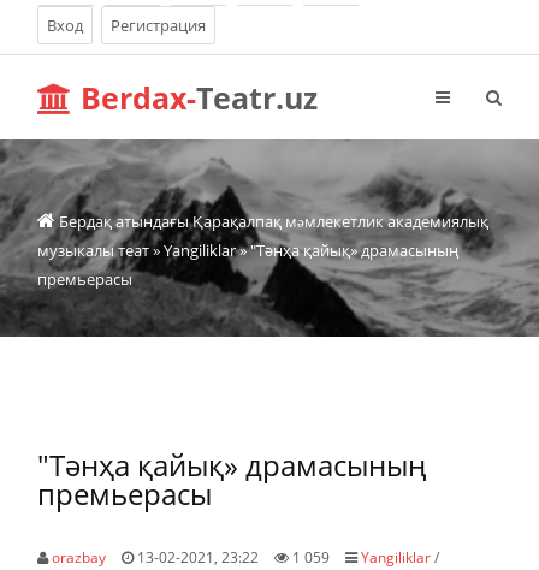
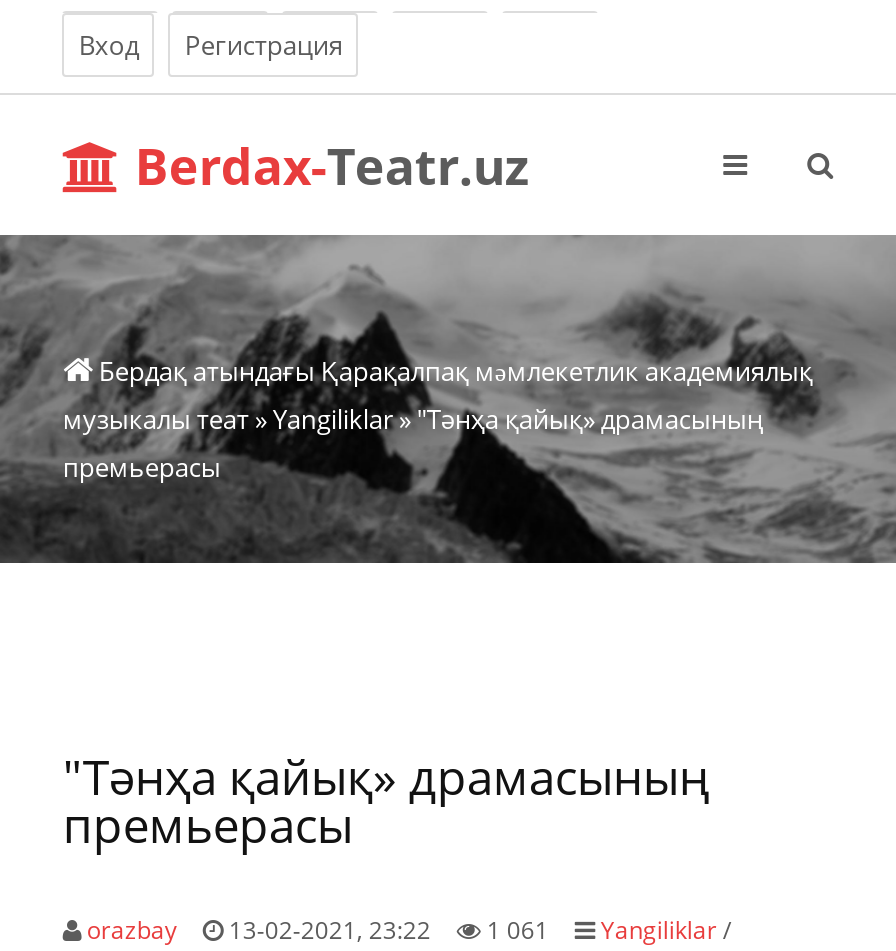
- orazbay 13-02-2021, 23:22 1 059 Yangiliklar /
+ orazbay 13-02-2021, 23:22 1 061 Yangiliklar /
